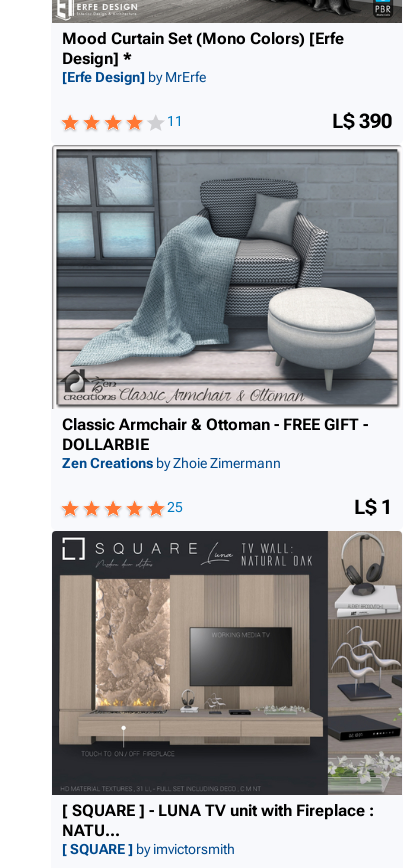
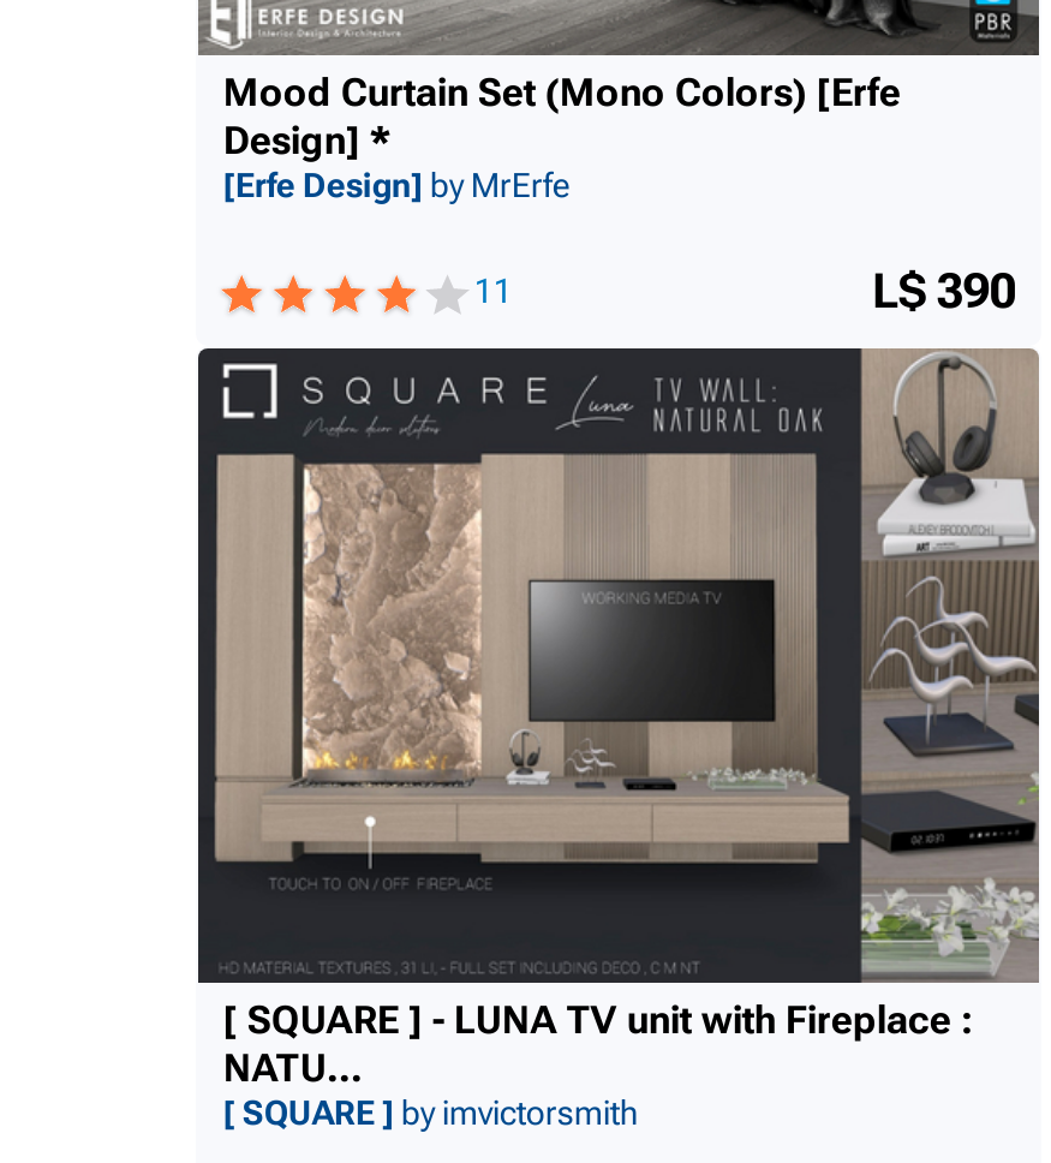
- [image]
- Classic Armchair & Ottoman - FREE GIFT -
- DOLLARBIE
- Zen Creations by Zhoie Zimermann
- 25
- L$ 1
